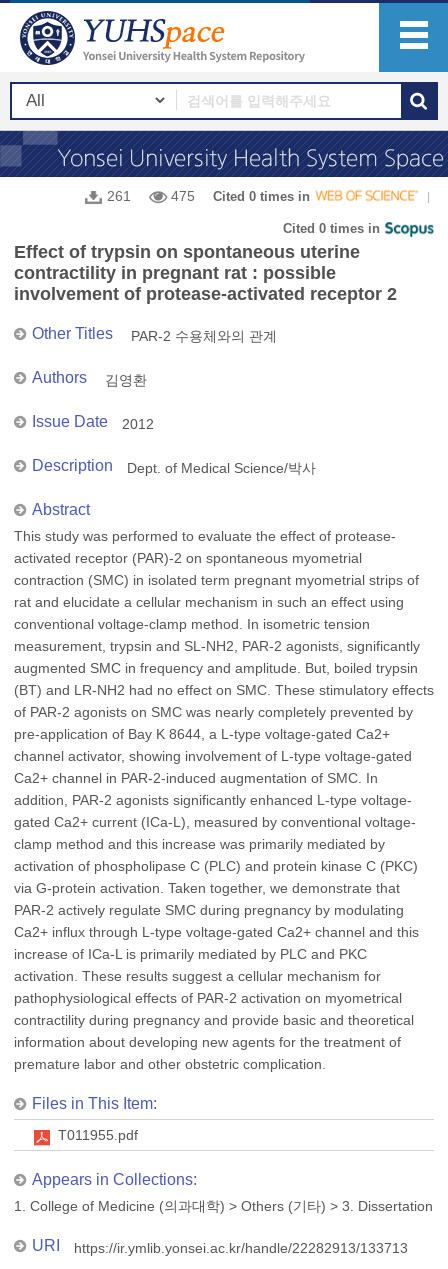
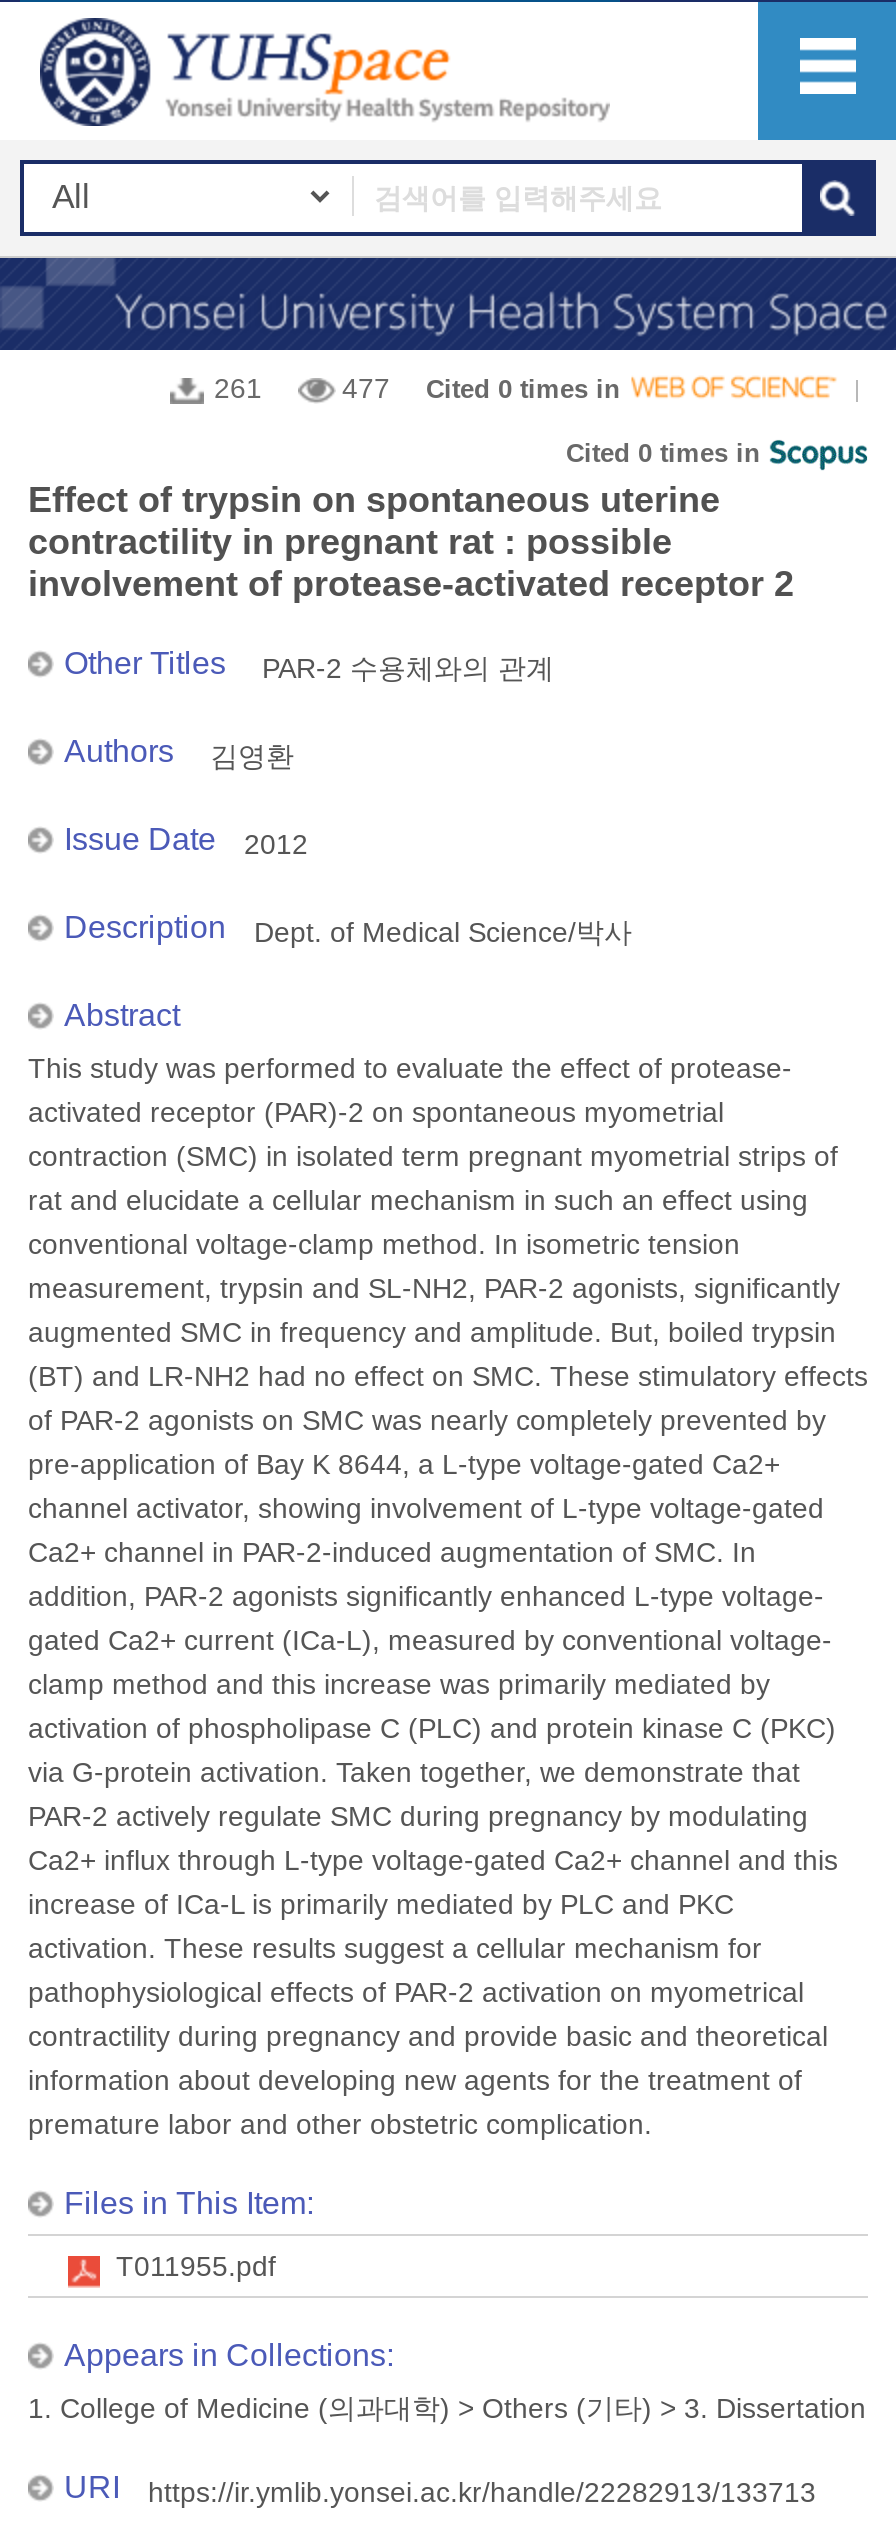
- 475 Cited 0 times in
+ 477 Cited 0 times in
